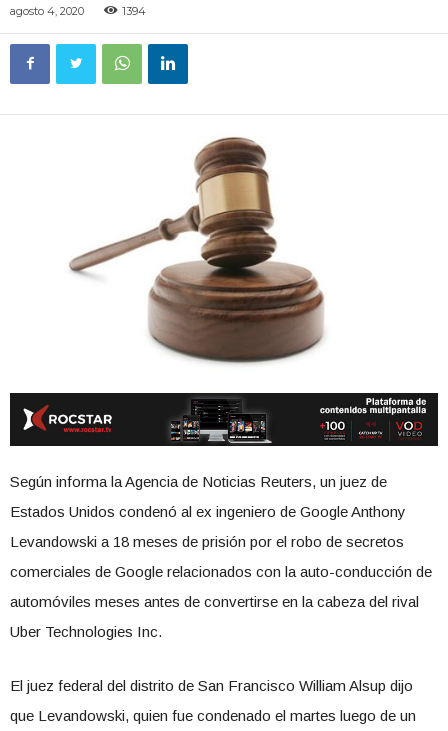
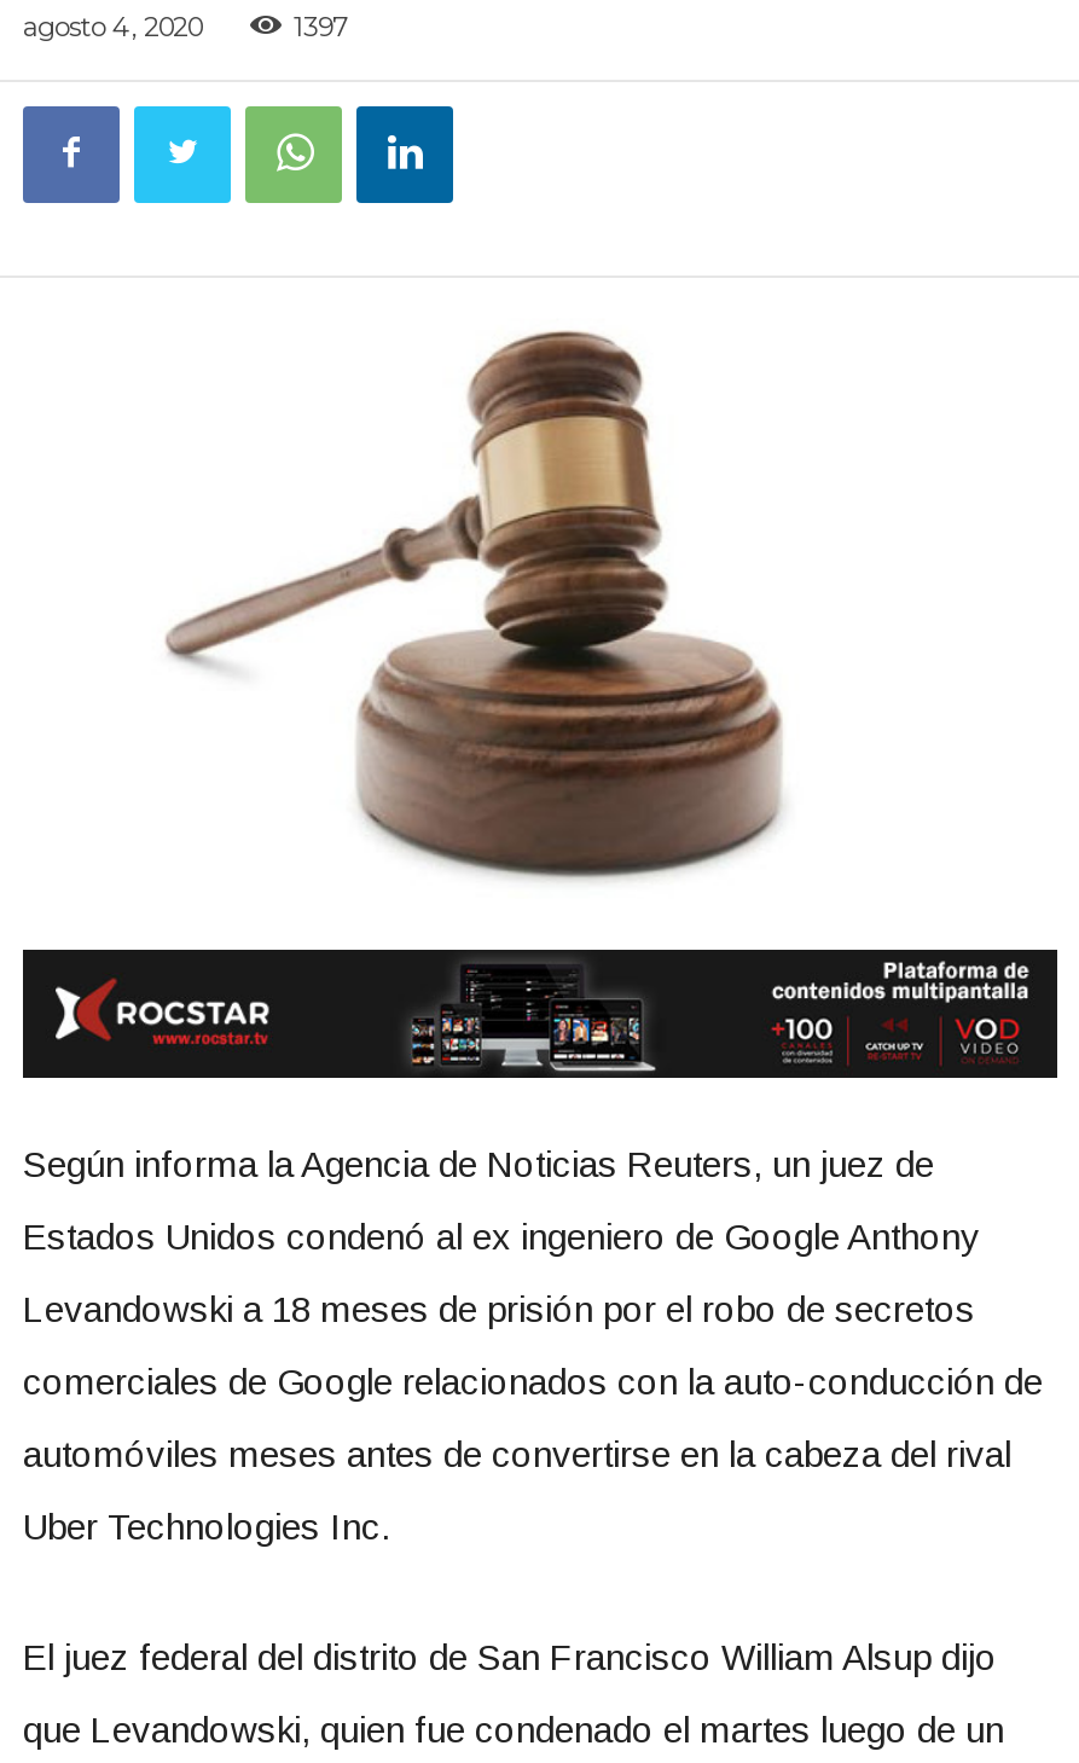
- 1394
+ 1397
